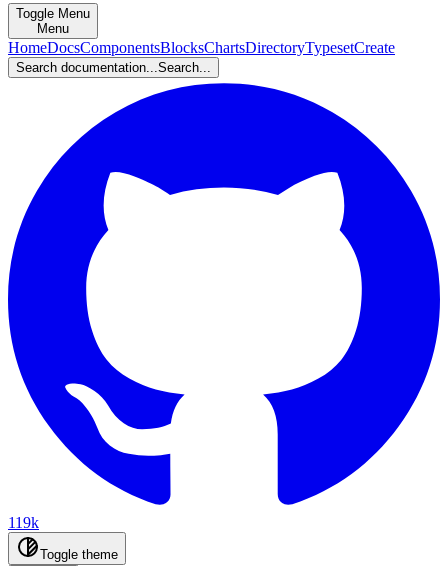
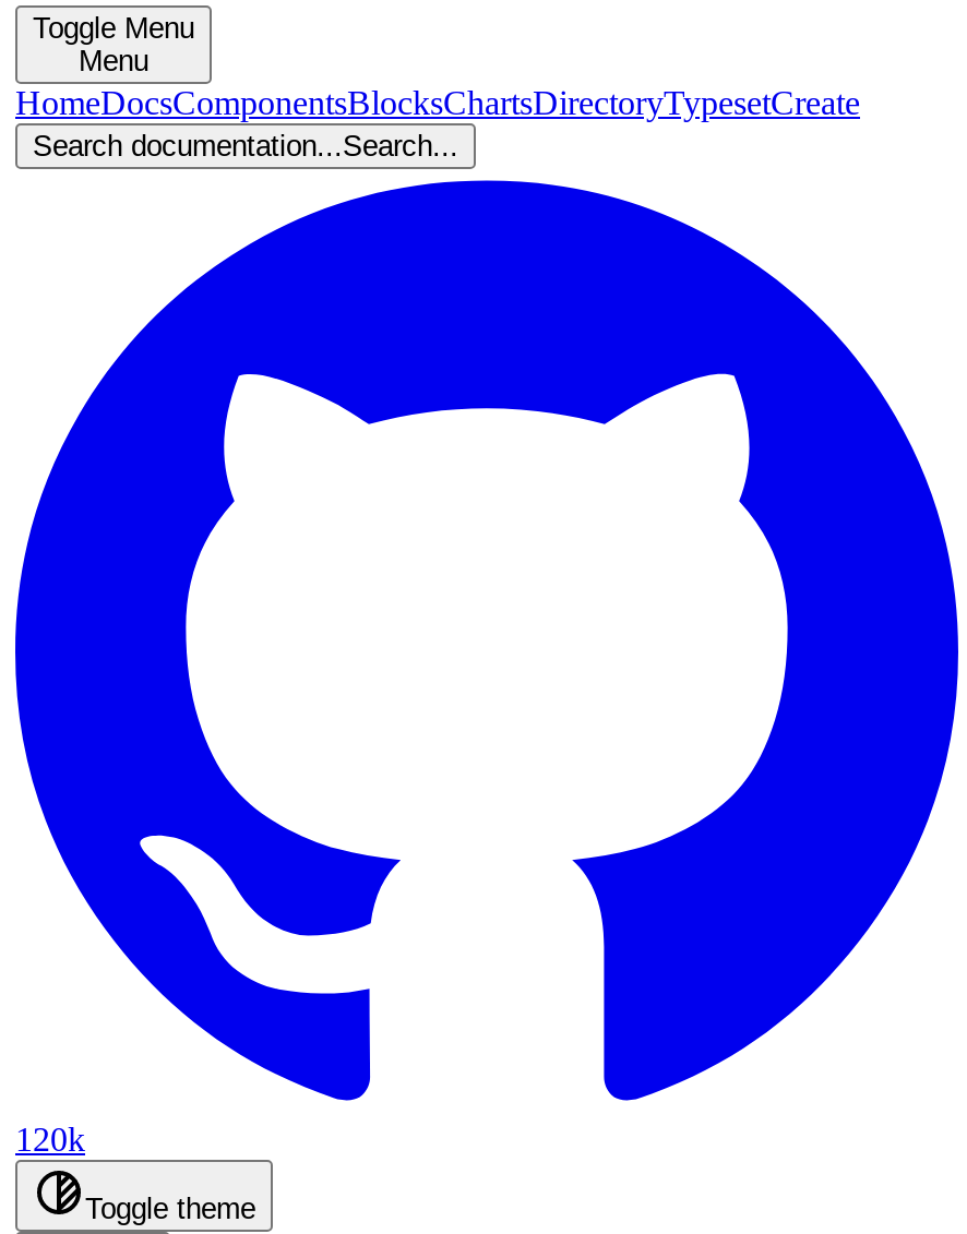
- 119k
+ 120k
